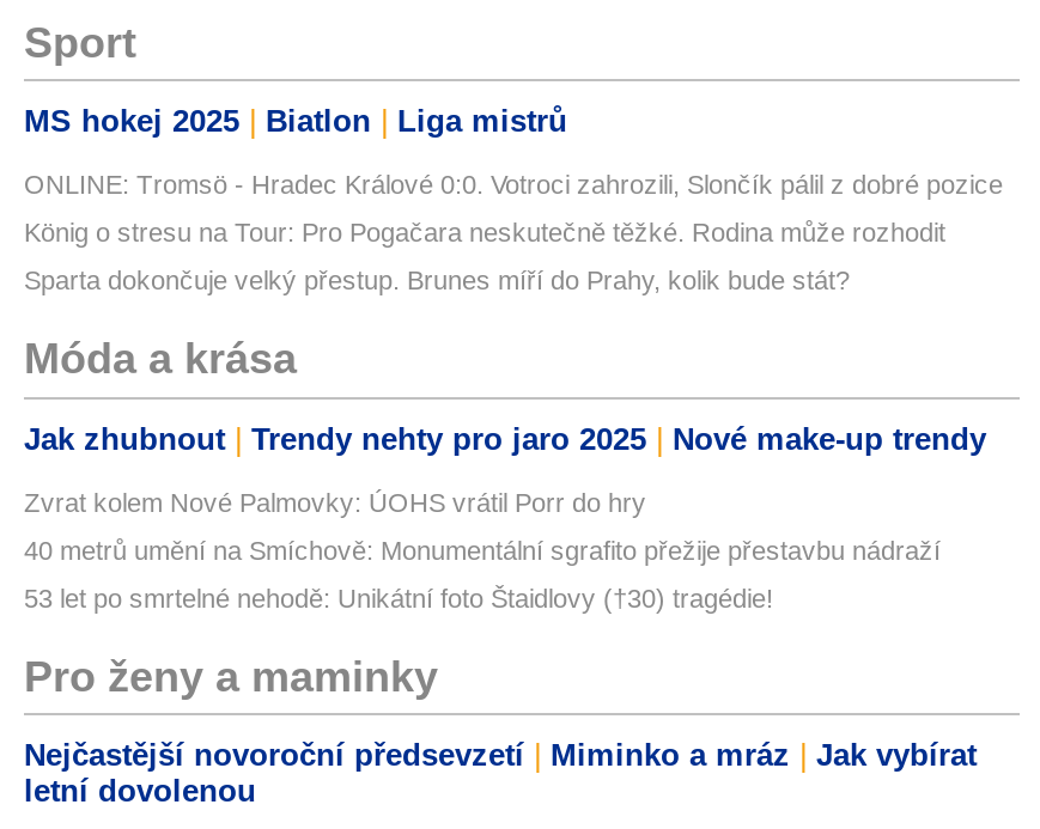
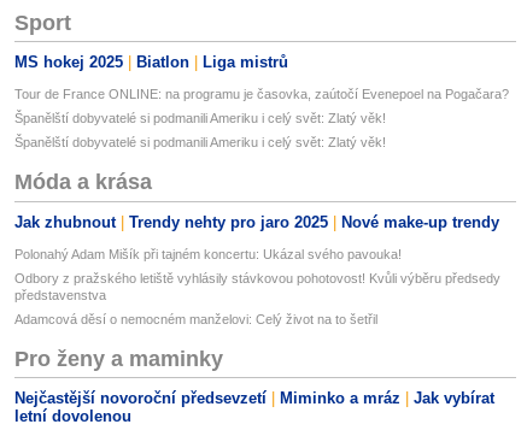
- ONLINE: Tromsö - Hradec Králové 0:0. Votroci zahrozili, Slončík pálil z dobré pozice
+ Tour de France ONLINE: na programu je časovka, zaútočí Evenepoel na Pogačara?

- König o stresu na Tour: Pro Pogačara neskutečně těžké. Rodina může rozhodit
+ Španělští dobyvatelé si podmanili Ameriku i celý svět: Zlatý věk!

- Sparta dokončuje velký přestup. Brunes míří do Prahy, kolik bude stát?
+ Španělští dobyvatelé si podmanili Ameriku i celý svět: Zlatý věk!

- Zvrat kolem Nové Palmovky: ÚOHS vrátil Porr do hry
+ Polonahý Adam Mišík při tajném koncertu: Ukázal svého pavouka!

- 40 metrů umění na Smíchově: Monumentální sgrafito přežije přestavbu nádraží
+ Odbory z pražského letiště vyhlásily stávkovou pohotovost! Kvůli výběru předsedy
+ představenstva

- 53 let po smrtelné nehodě: Unikátní foto Štaidlovy (†30) tragédie!
+ Adamcová děsí o nemocném manželovi: Celý život na to šetřil
